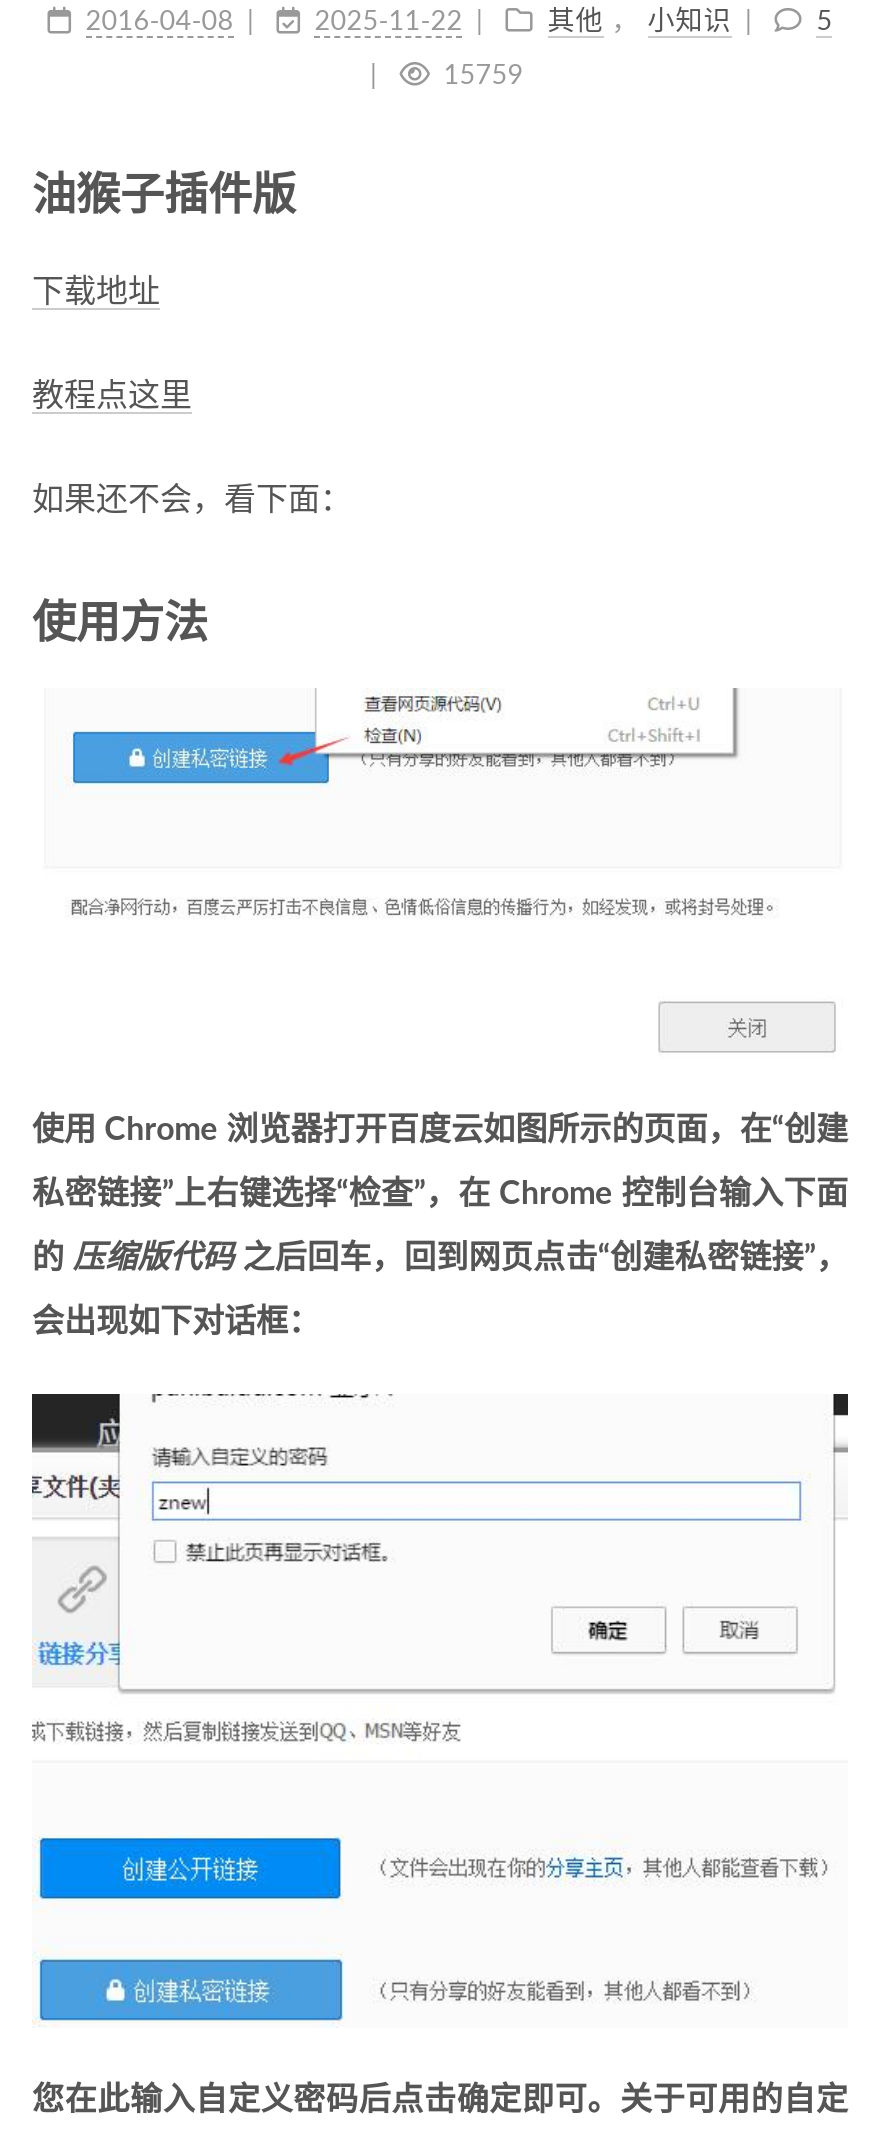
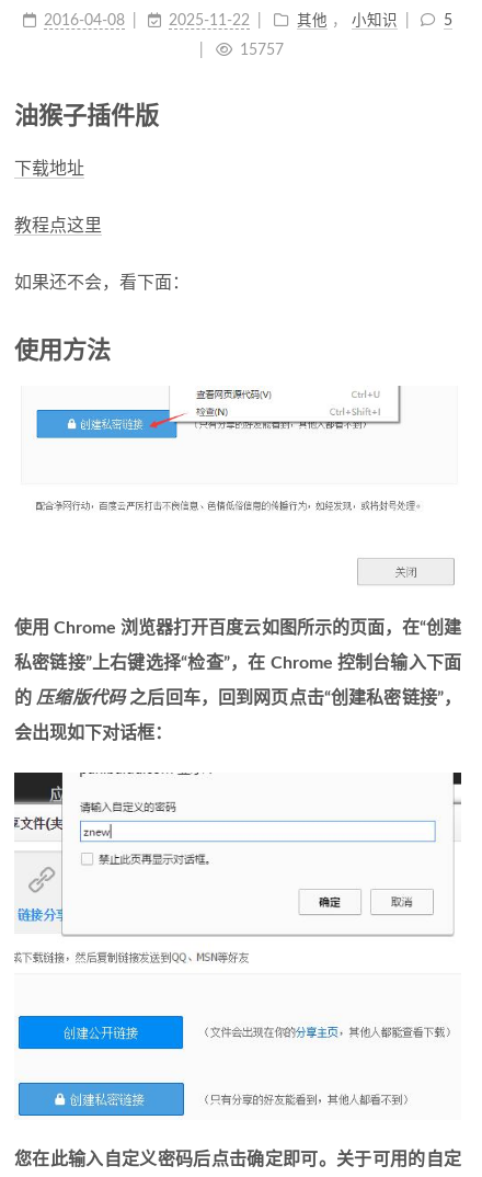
- 15759
+ 15757
